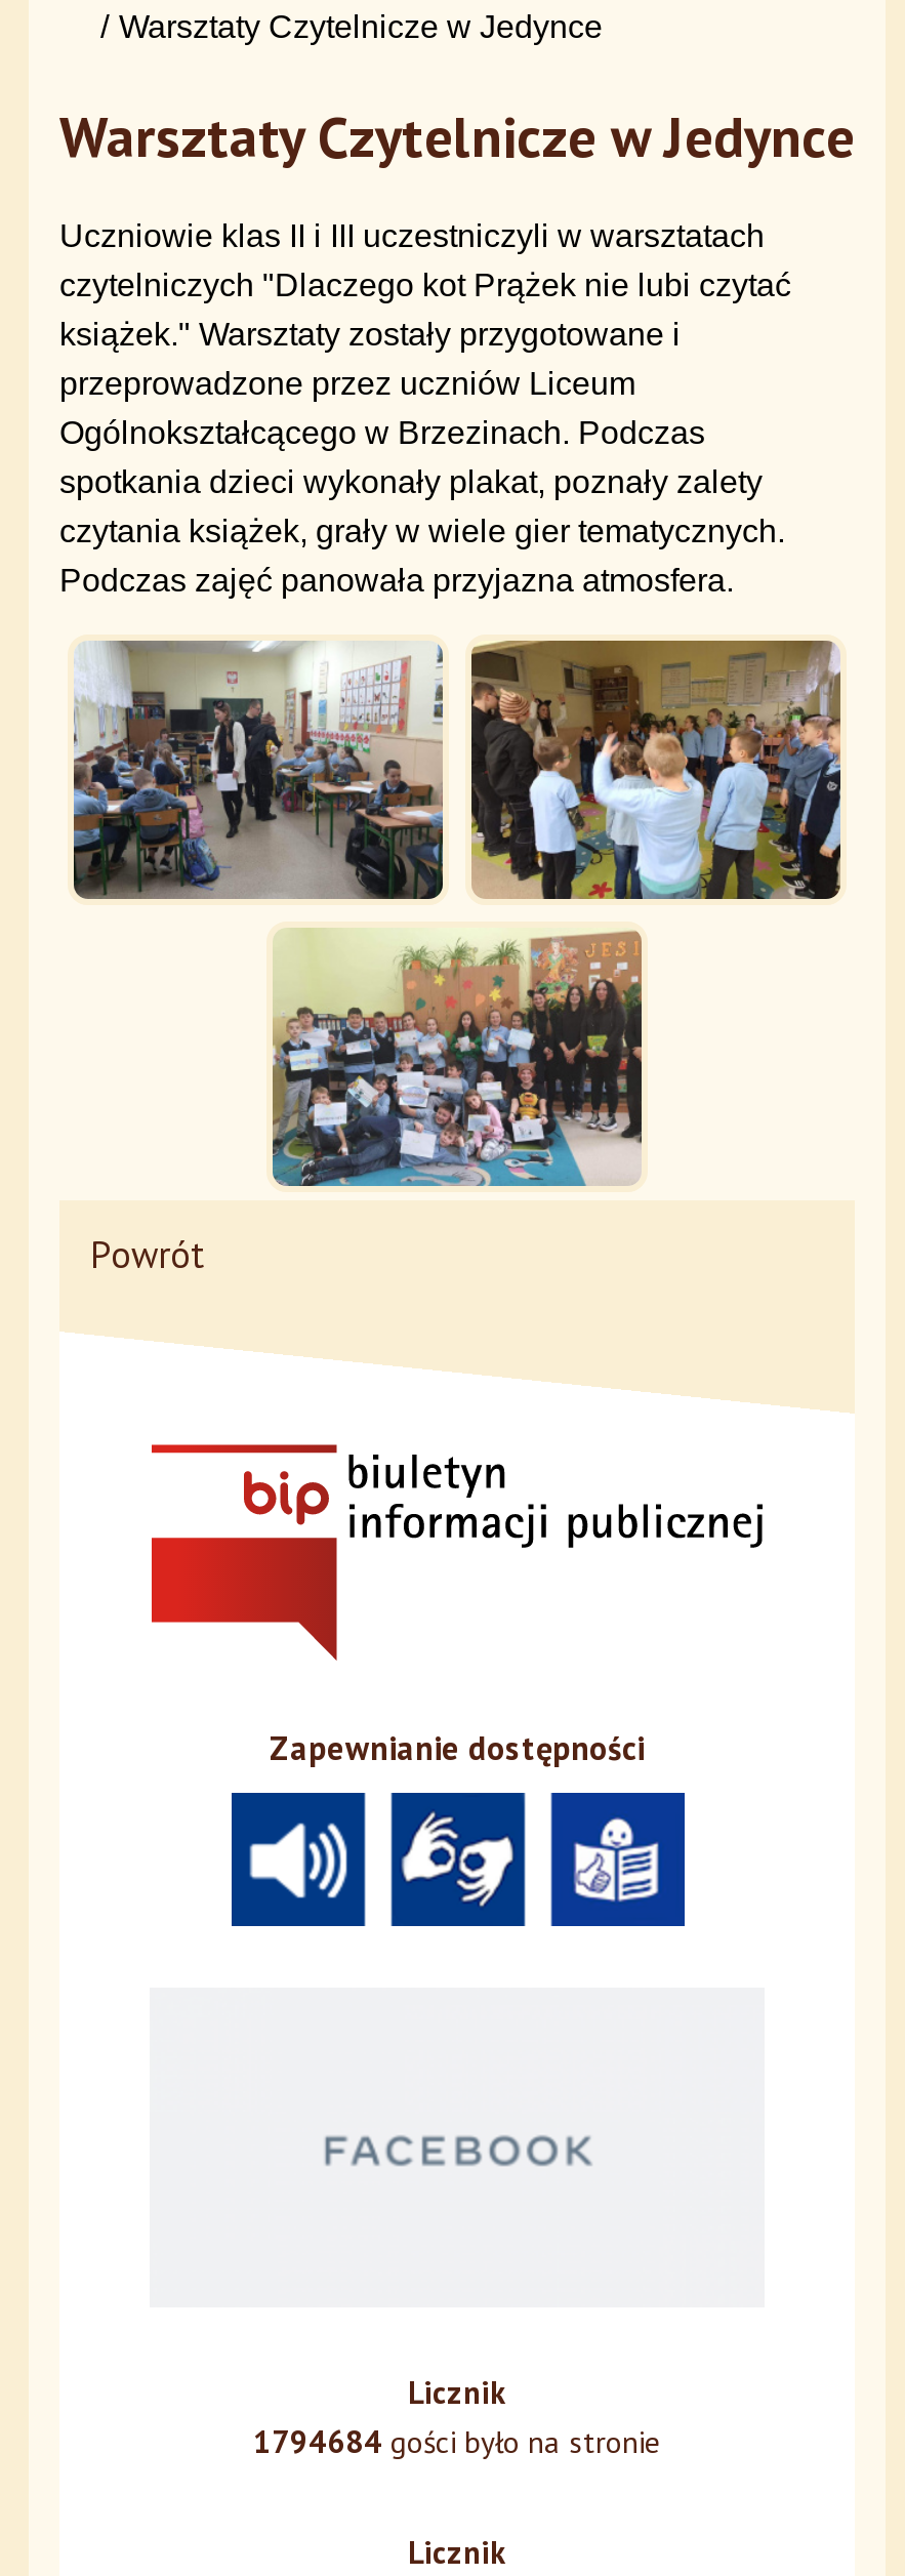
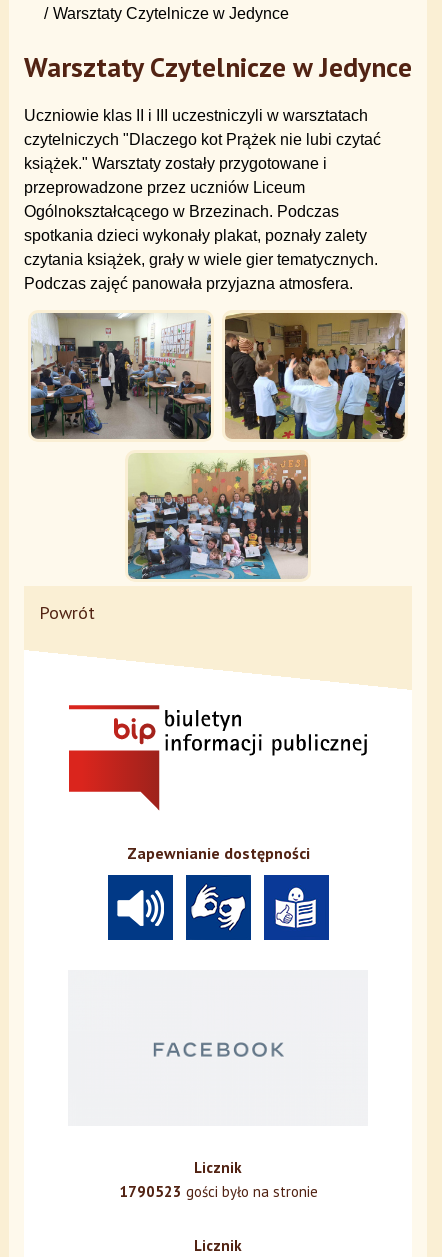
- 1794684 gości było na stronie
+ 1790523 gości było na stronie
